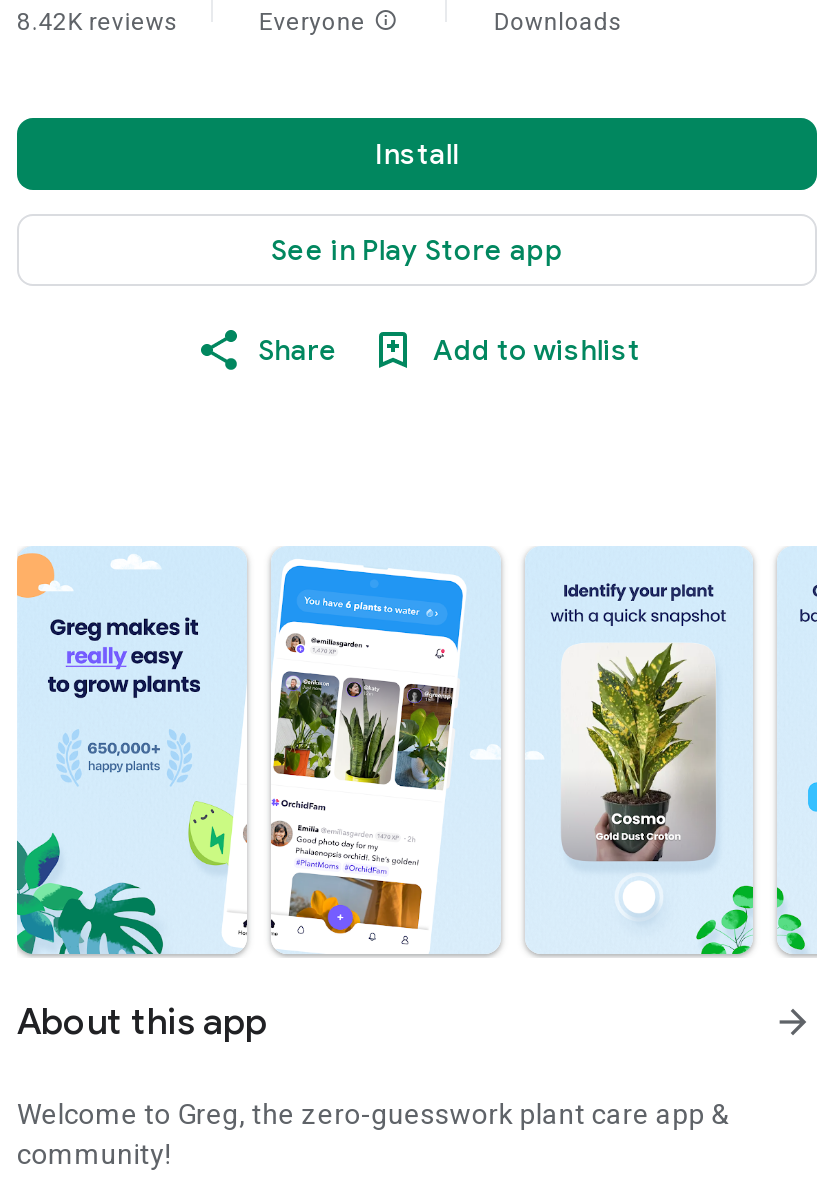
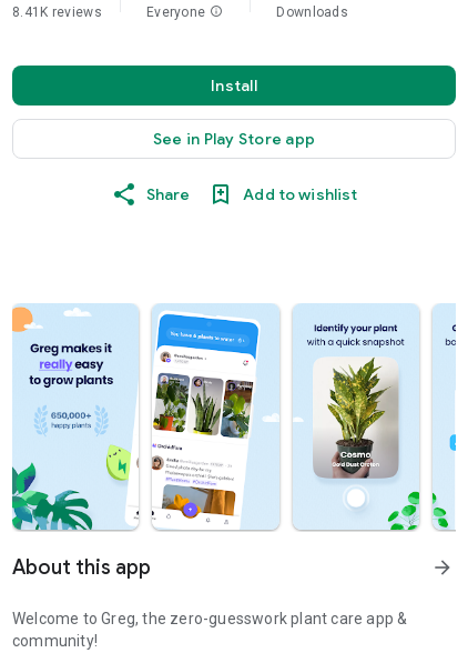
- 8.42K reviews
+ 8.41K reviews
